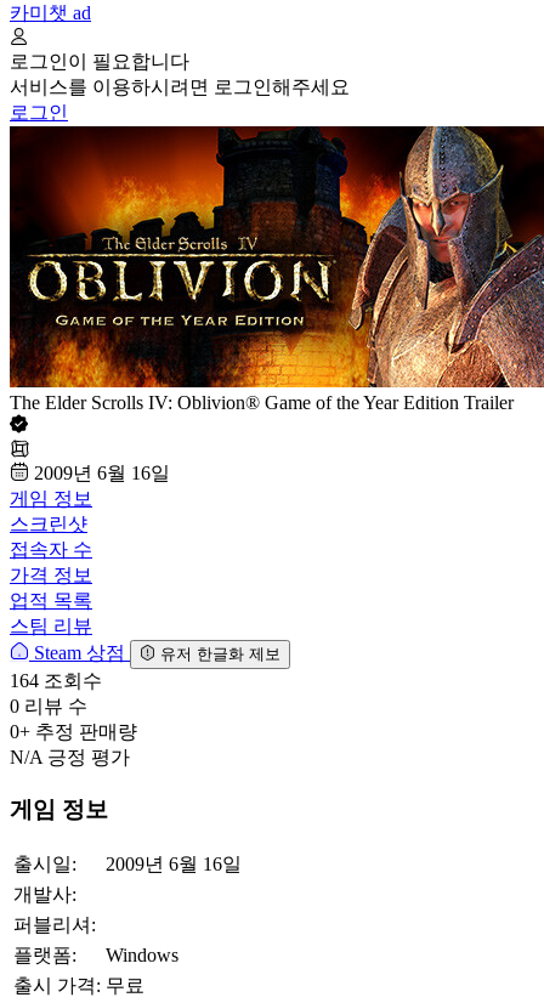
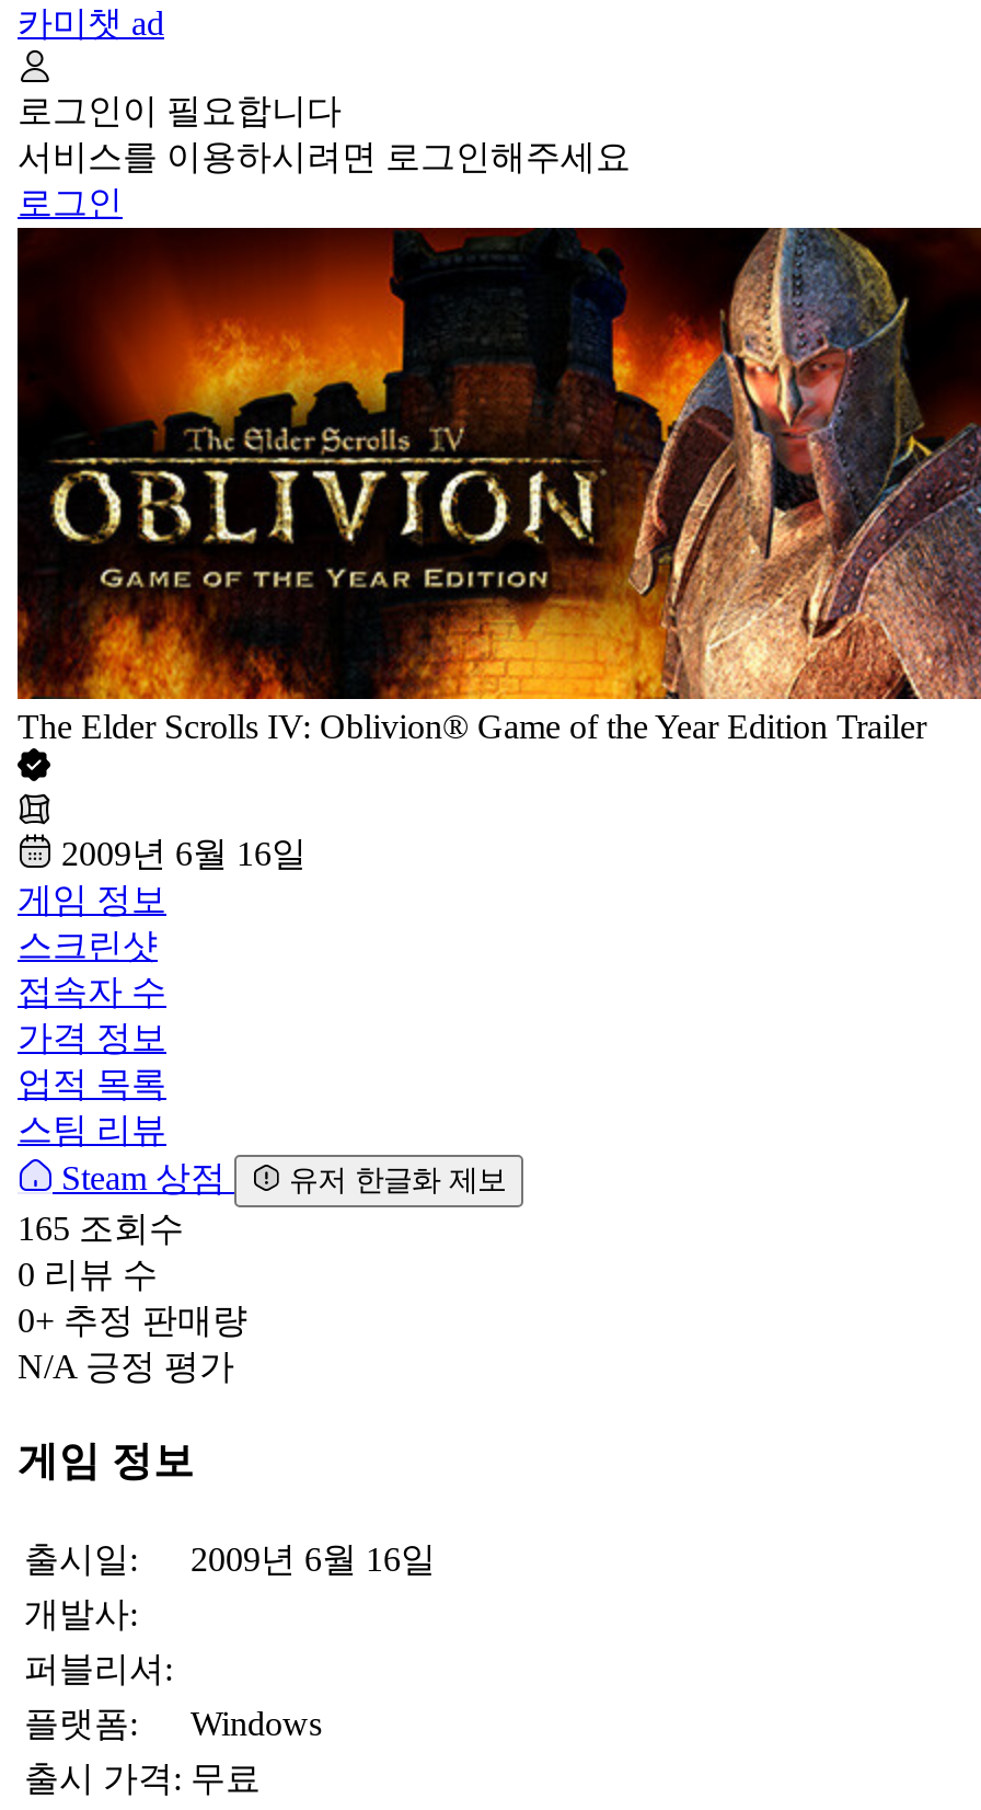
- 164 조회수
+ 165 조회수
